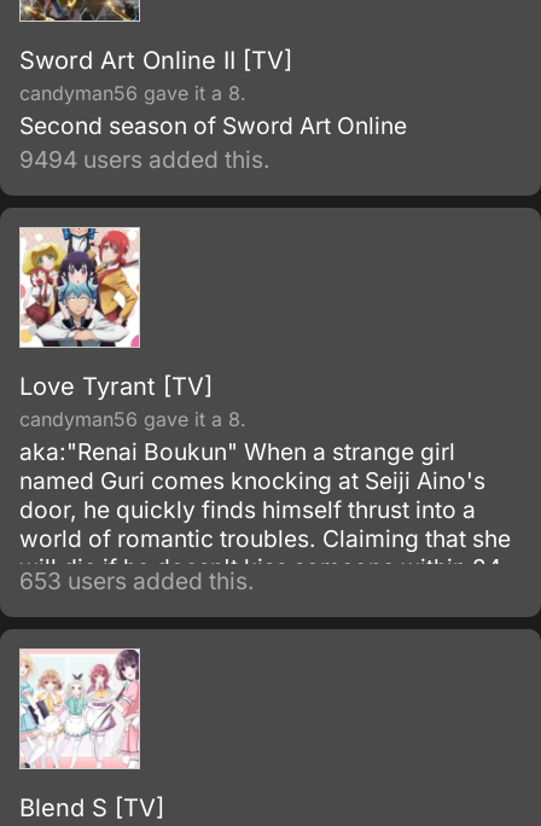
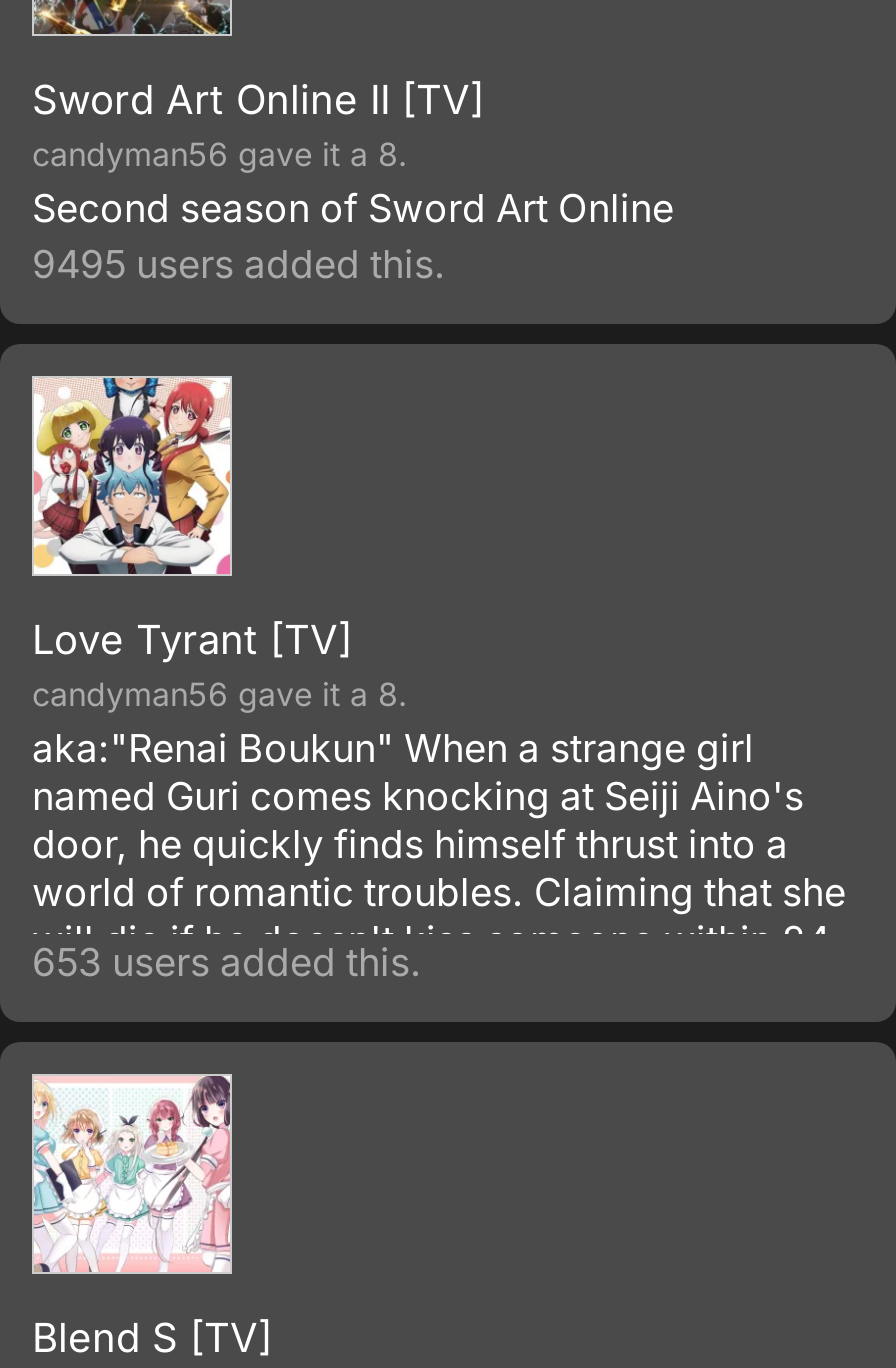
- 9494 users added this.
+ 9495 users added this.
